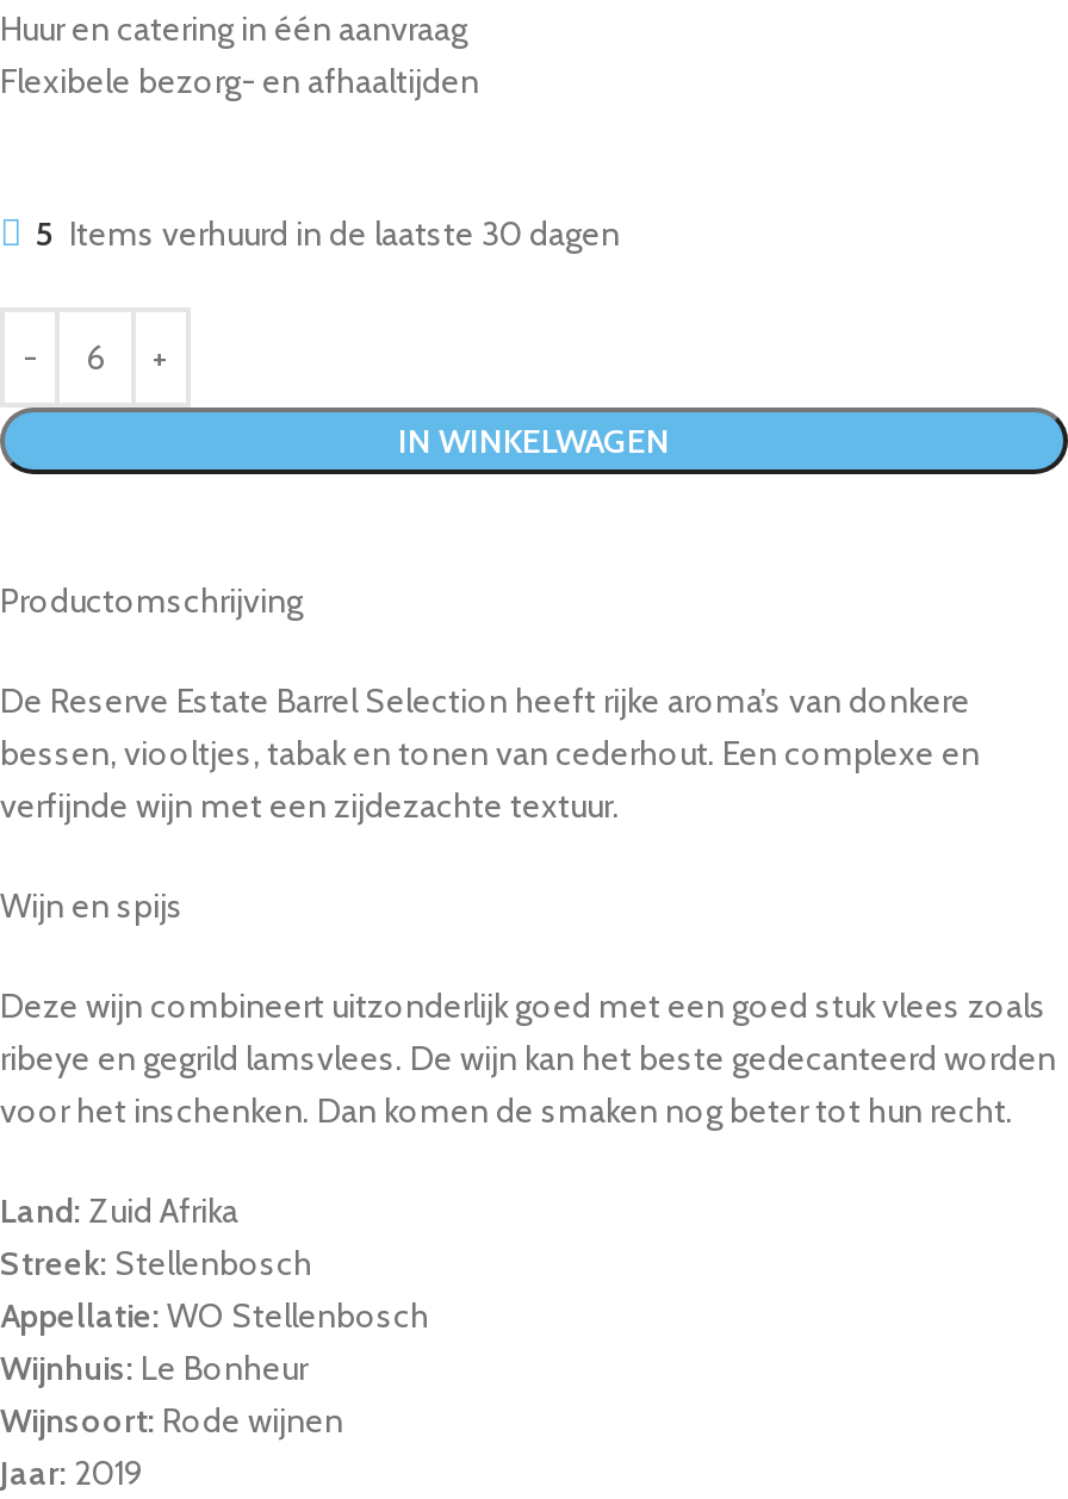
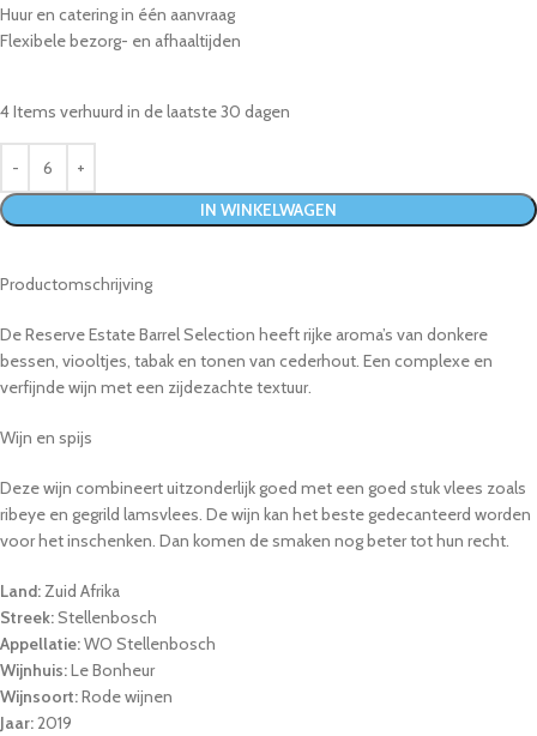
- 5 Items verhuurd in de laatste 30 dagen
+ 4 Items verhuurd in de laatste 30 dagen
